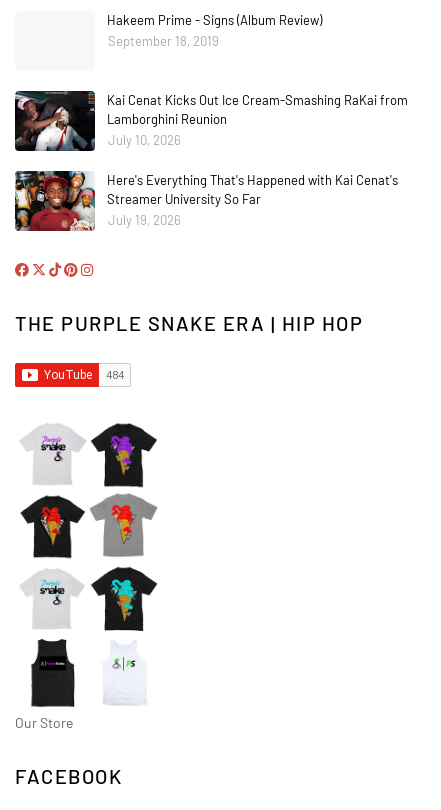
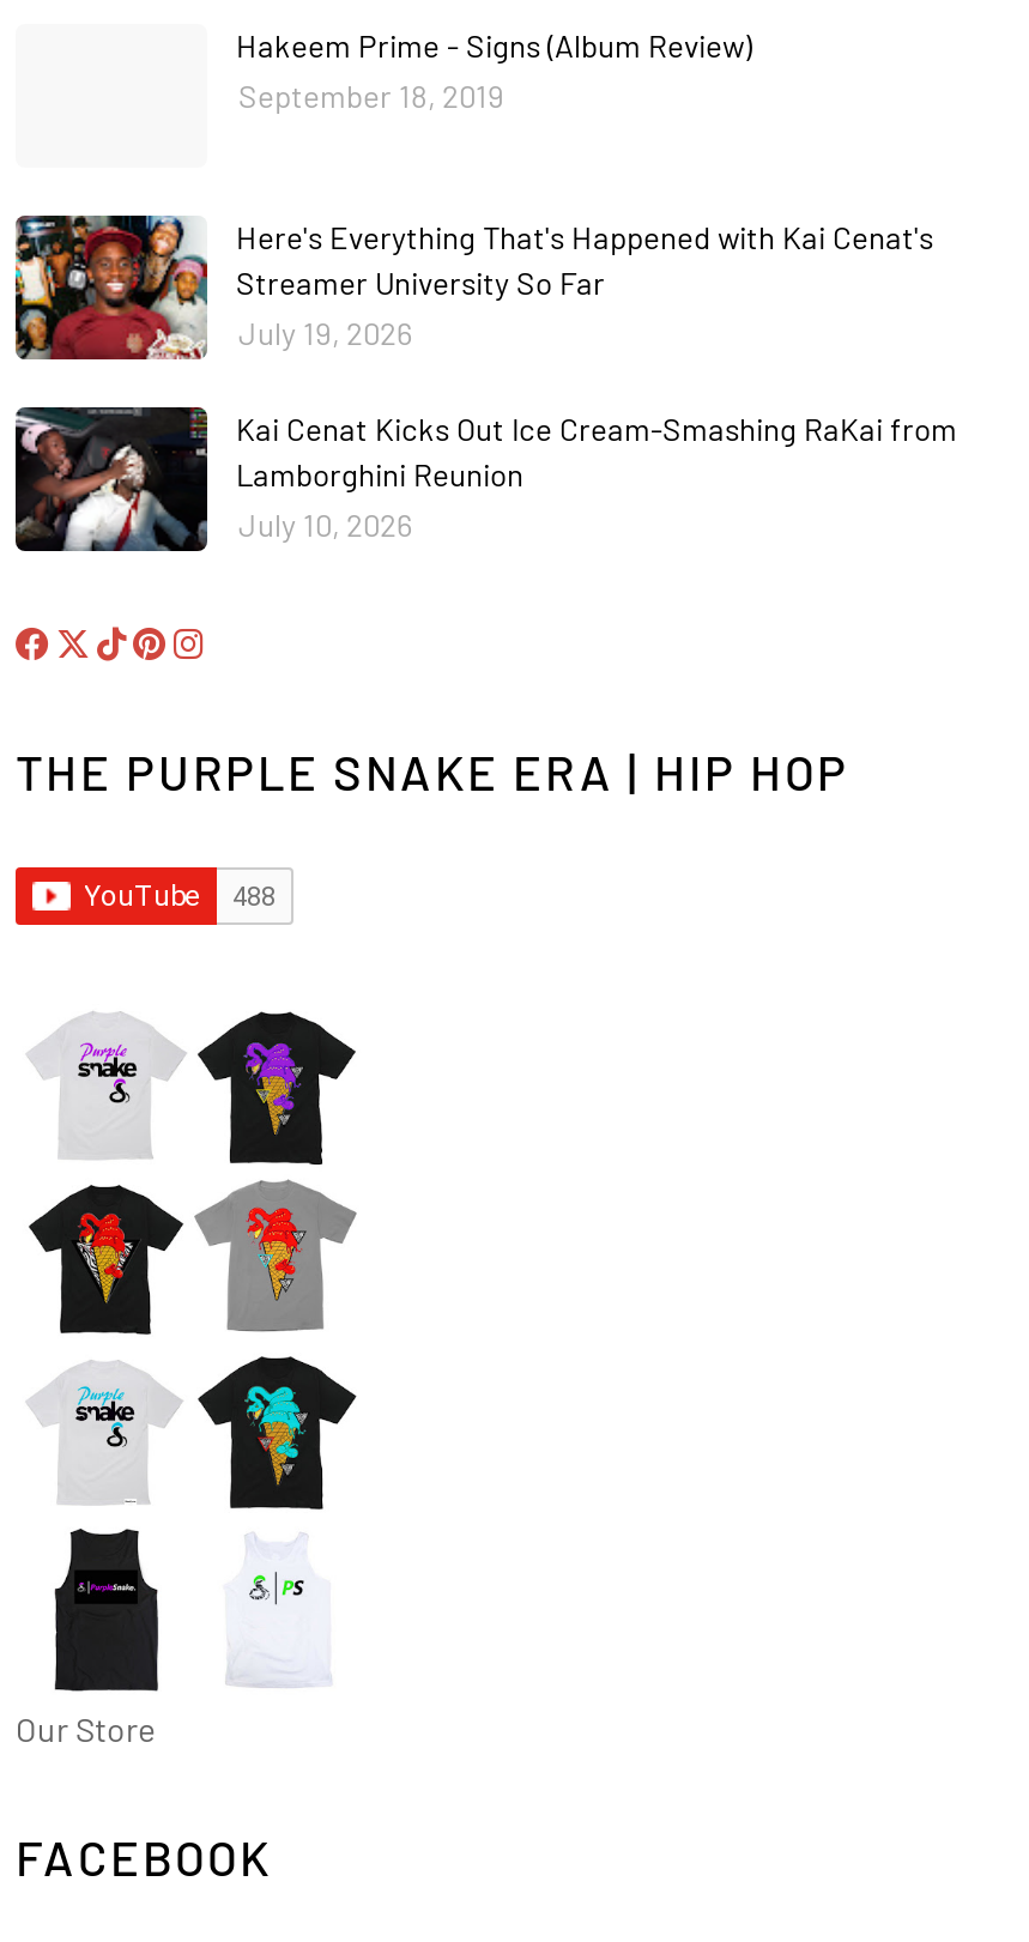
moved down: [image] | Kai Cenat Kicks Out Ice Cream-Smashing RaKai from | Lamborghini Reunion | July 10, 2026

moved up: [image] | Here's Everything That's Happened with Kai Cenat's | Streamer University So Far | July 19, 2026
